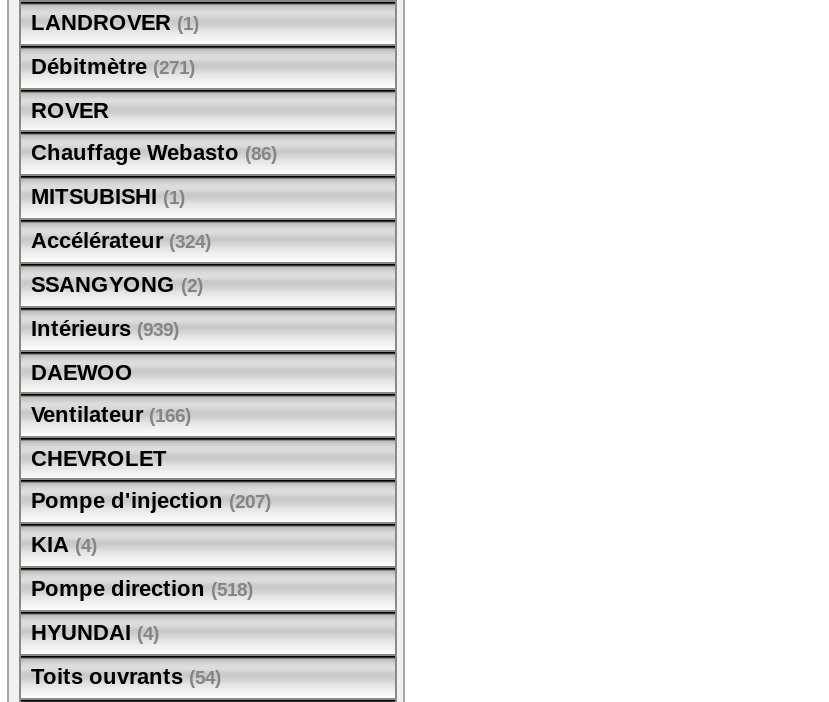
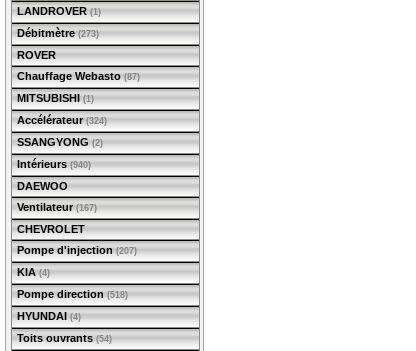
- Débitmètre (271)
+ Débitmètre (273)

- Chauffage Webasto (86)
+ Chauffage Webasto (87)

- Intérieurs (939)
+ Intérieurs (940)

- Ventilateur (166)
+ Ventilateur (167)
